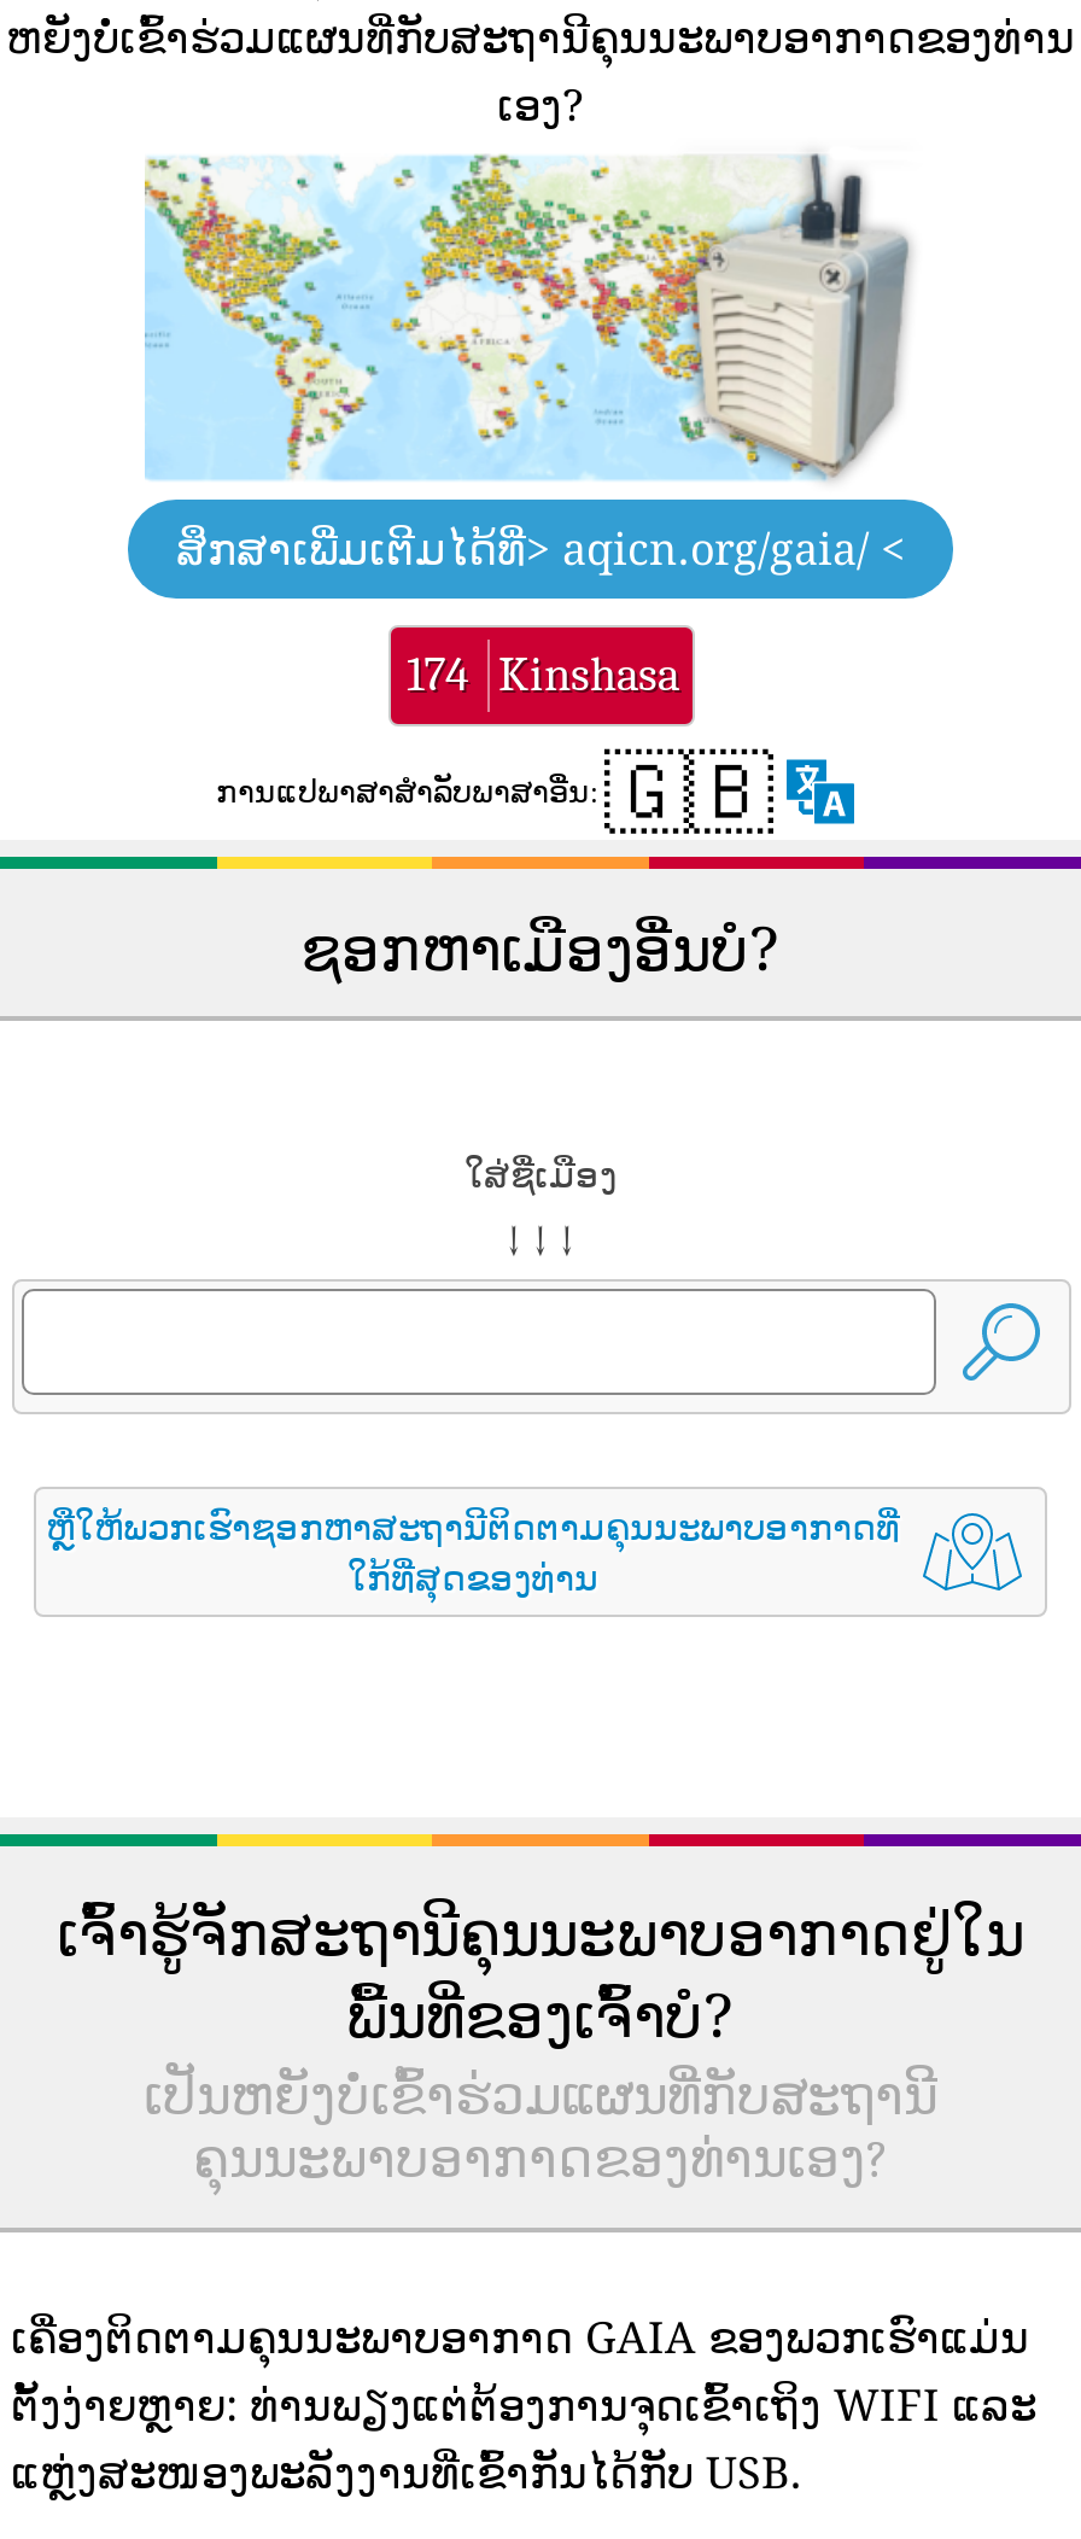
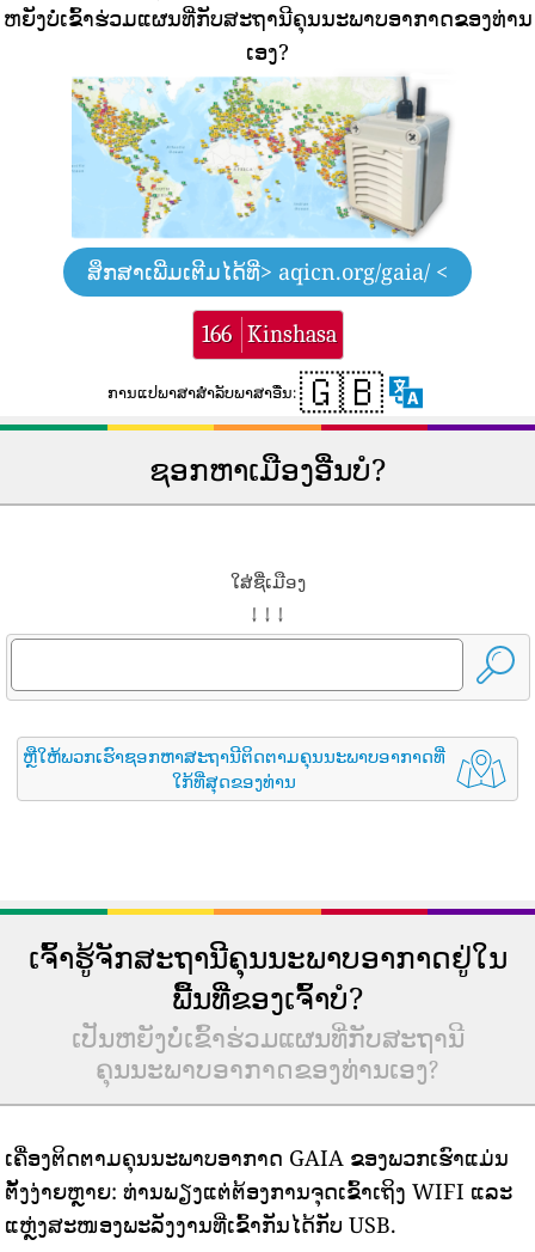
- 174 Kinshasa
+ 166 Kinshasa
